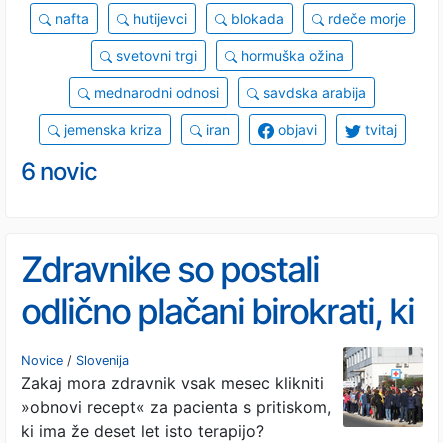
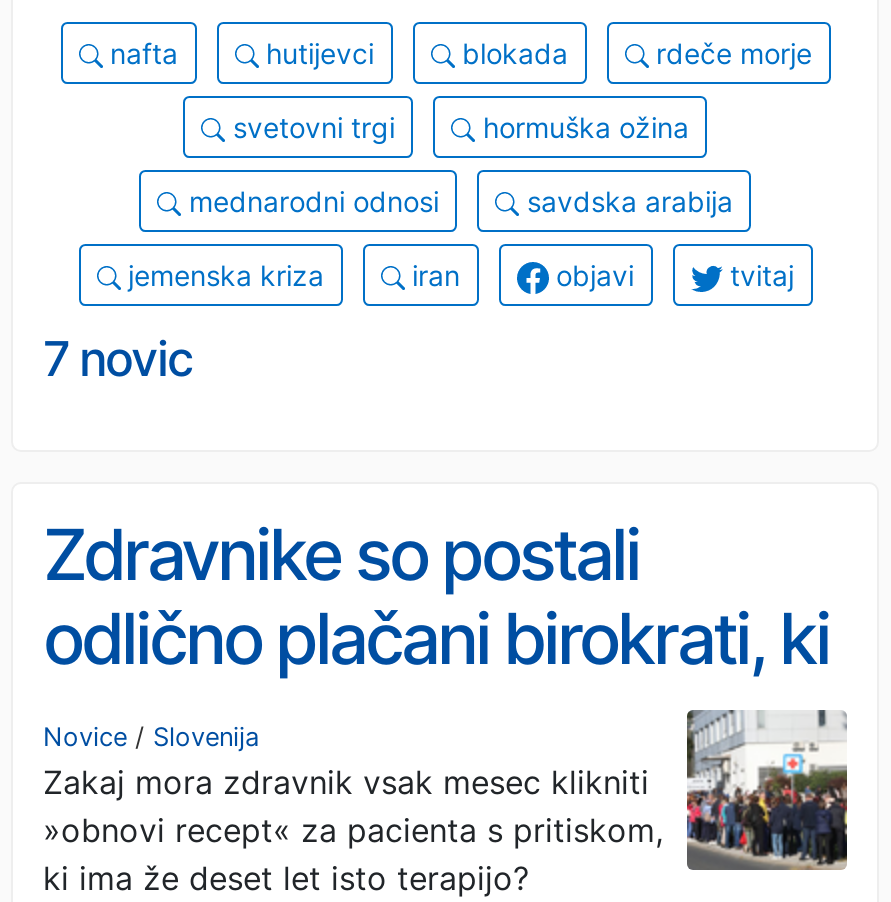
- 6 novic
+ 7 novic
